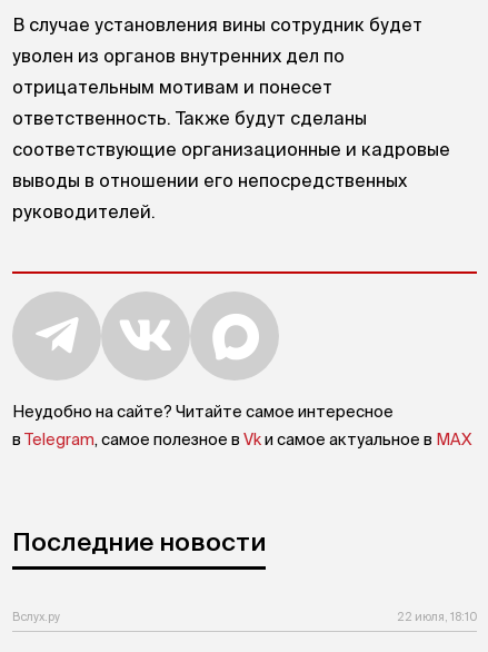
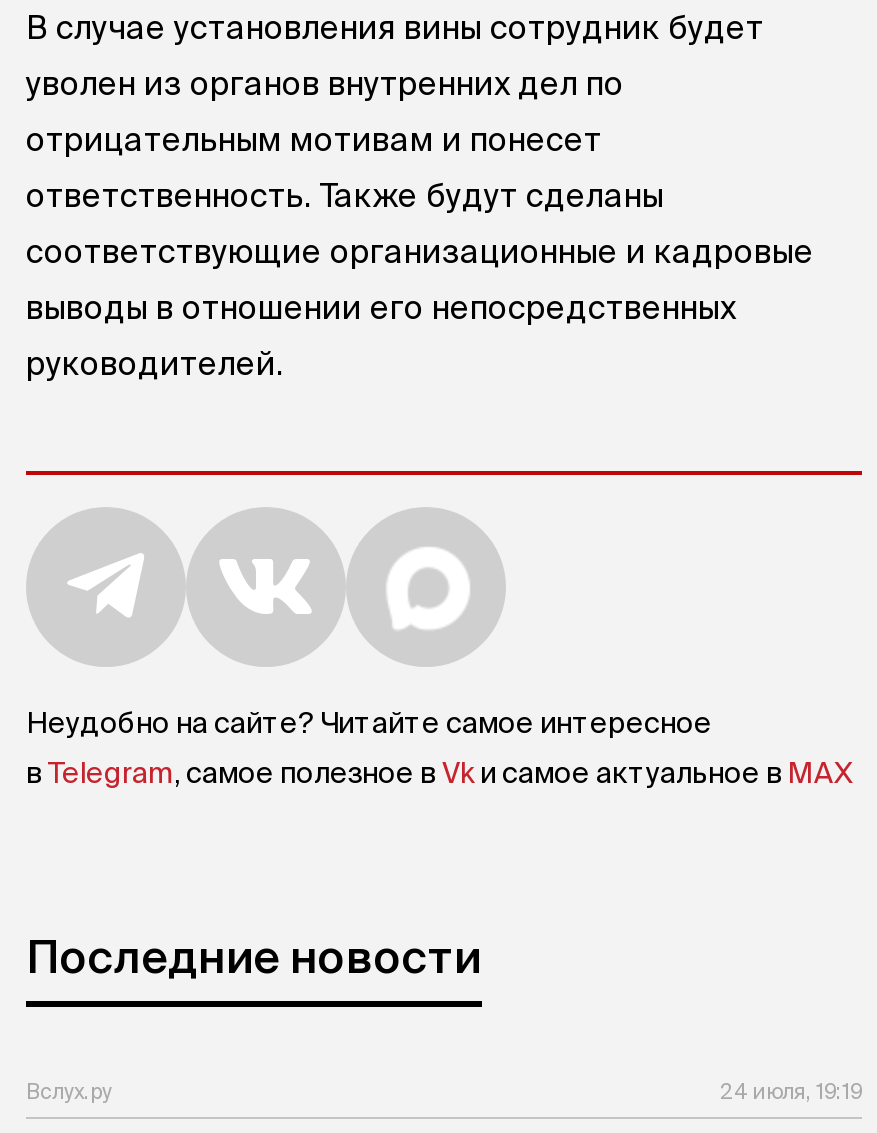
- 22 июля, 18:10
+ 24 июля, 19:19
